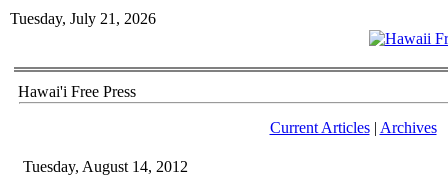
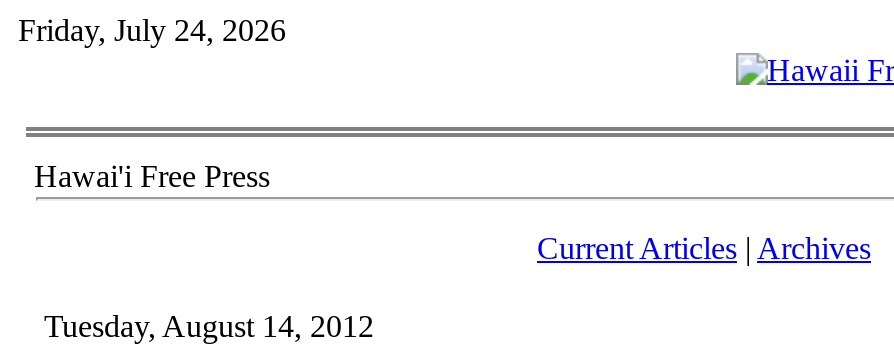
- Tuesday, July 21, 2026
+ Friday, July 24, 2026
